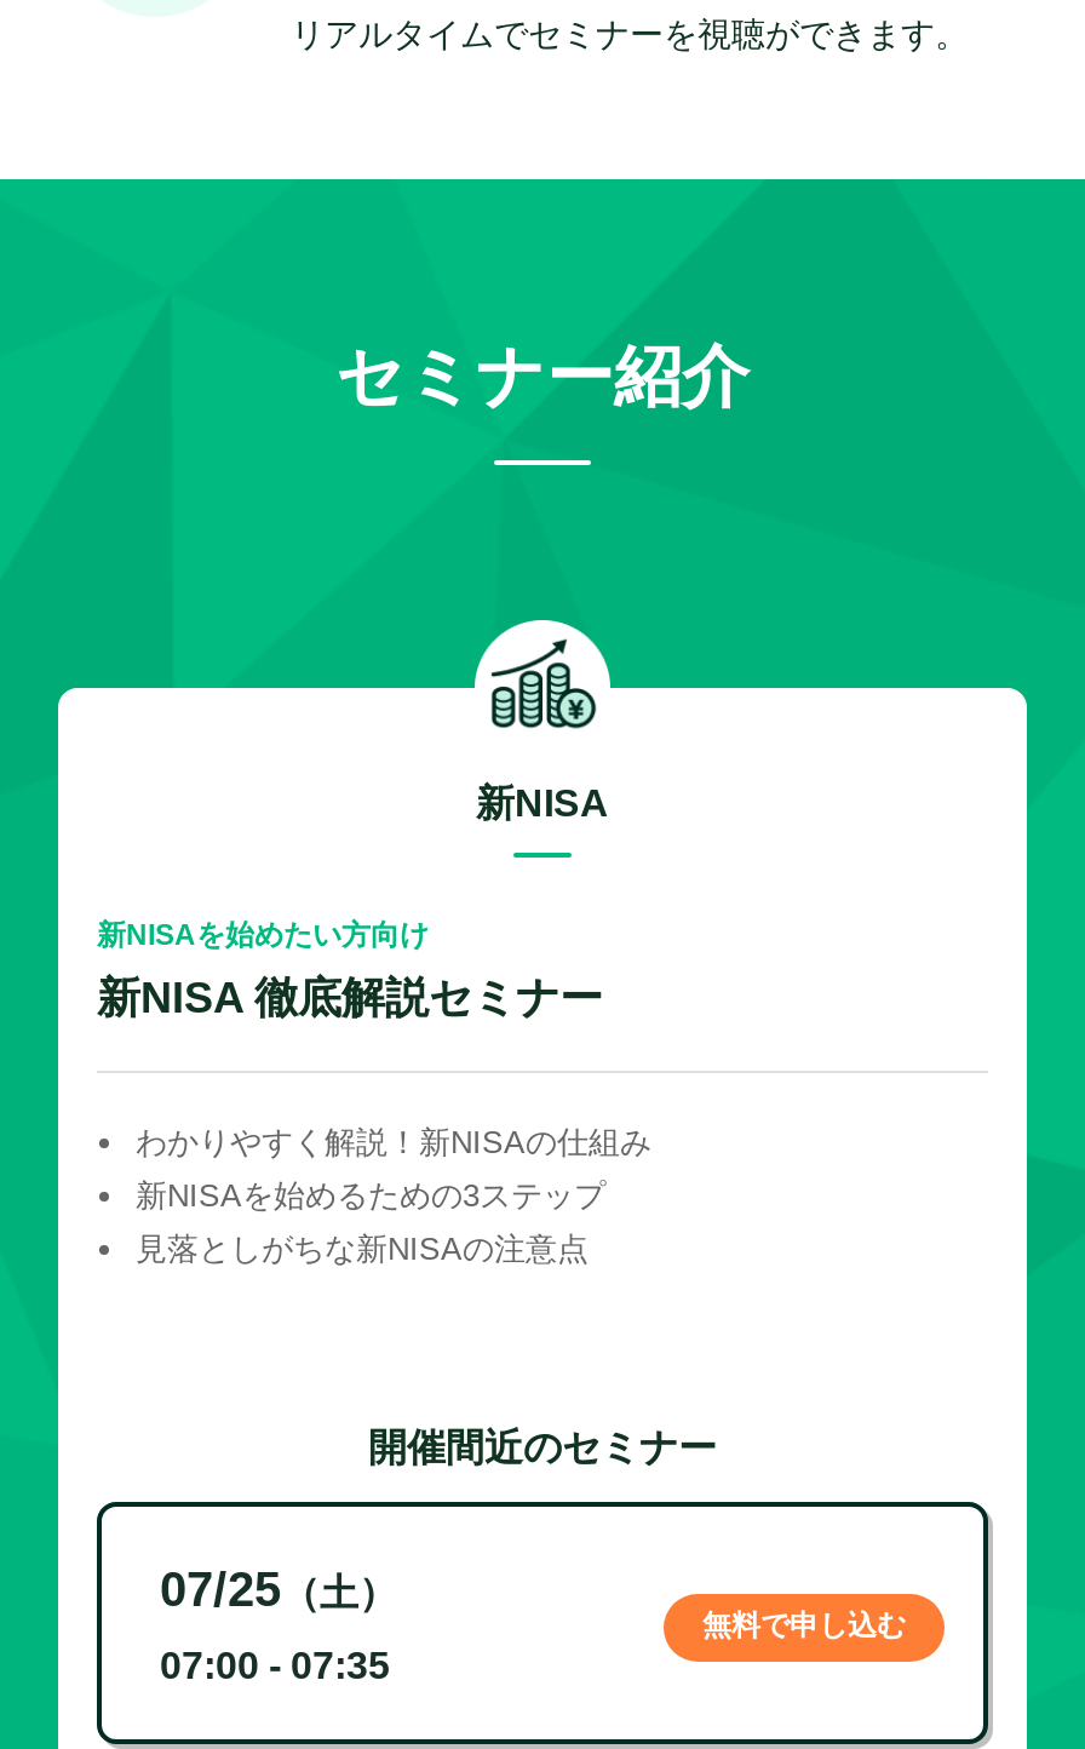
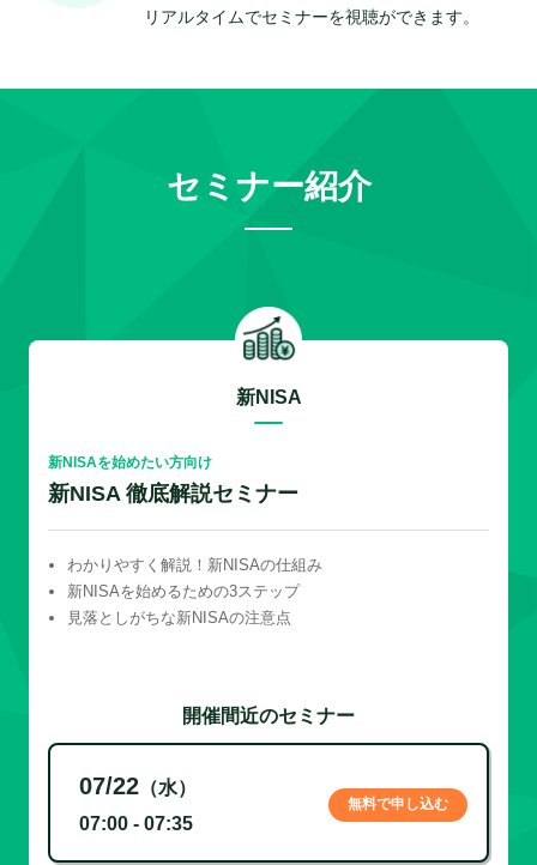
- 07/25（土）
+ 07/22（水）
